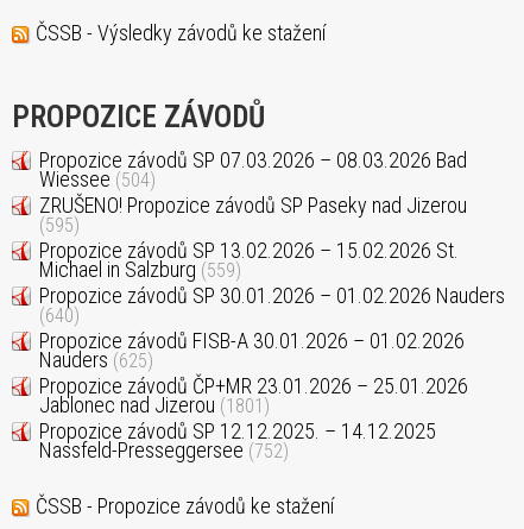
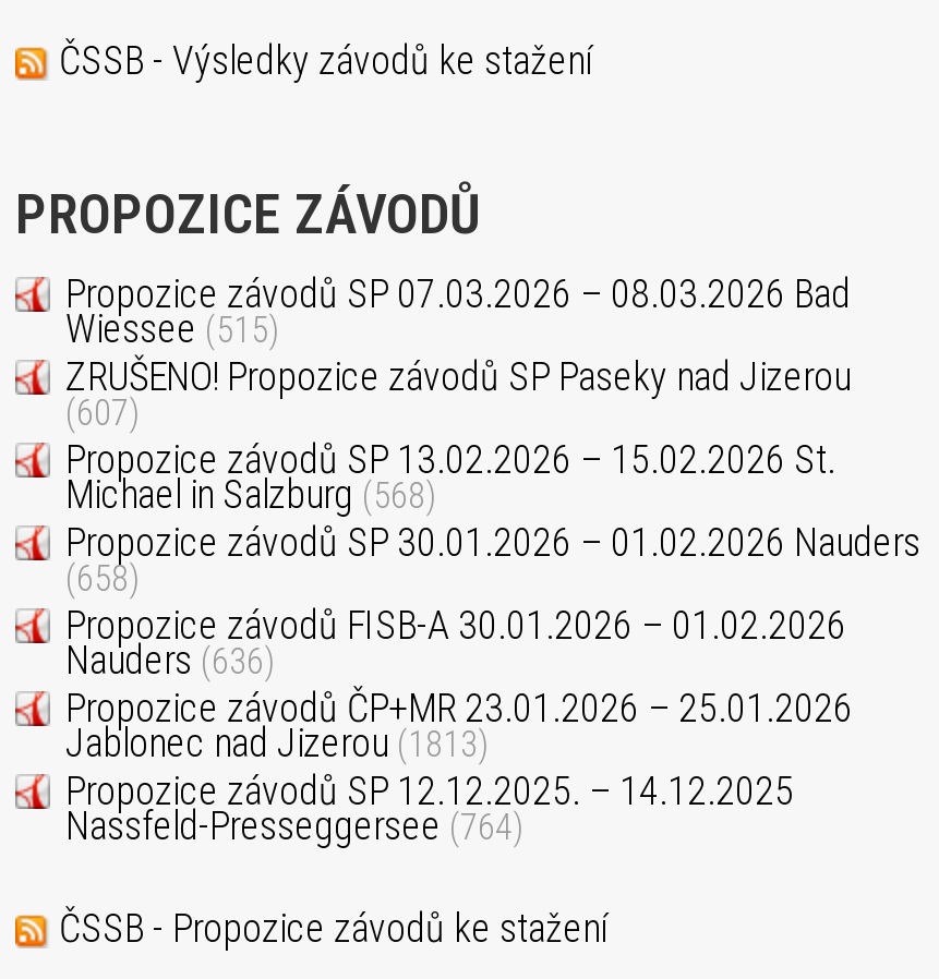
- Wiessee(504)
+ Wiessee(515)

- (595)
+ (607)

- Michael in Salzburg(559)
+ Michael in Salzburg(568)

- (640)
+ (658)

- Nauders(625)
+ Nauders(636)

- Jablonec nad Jizerou (1801)
+ Jablonec nad Jizerou (1813)

- Nassfeld-Presseggersee (752)
+ Nassfeld-Presseggersee (764)
